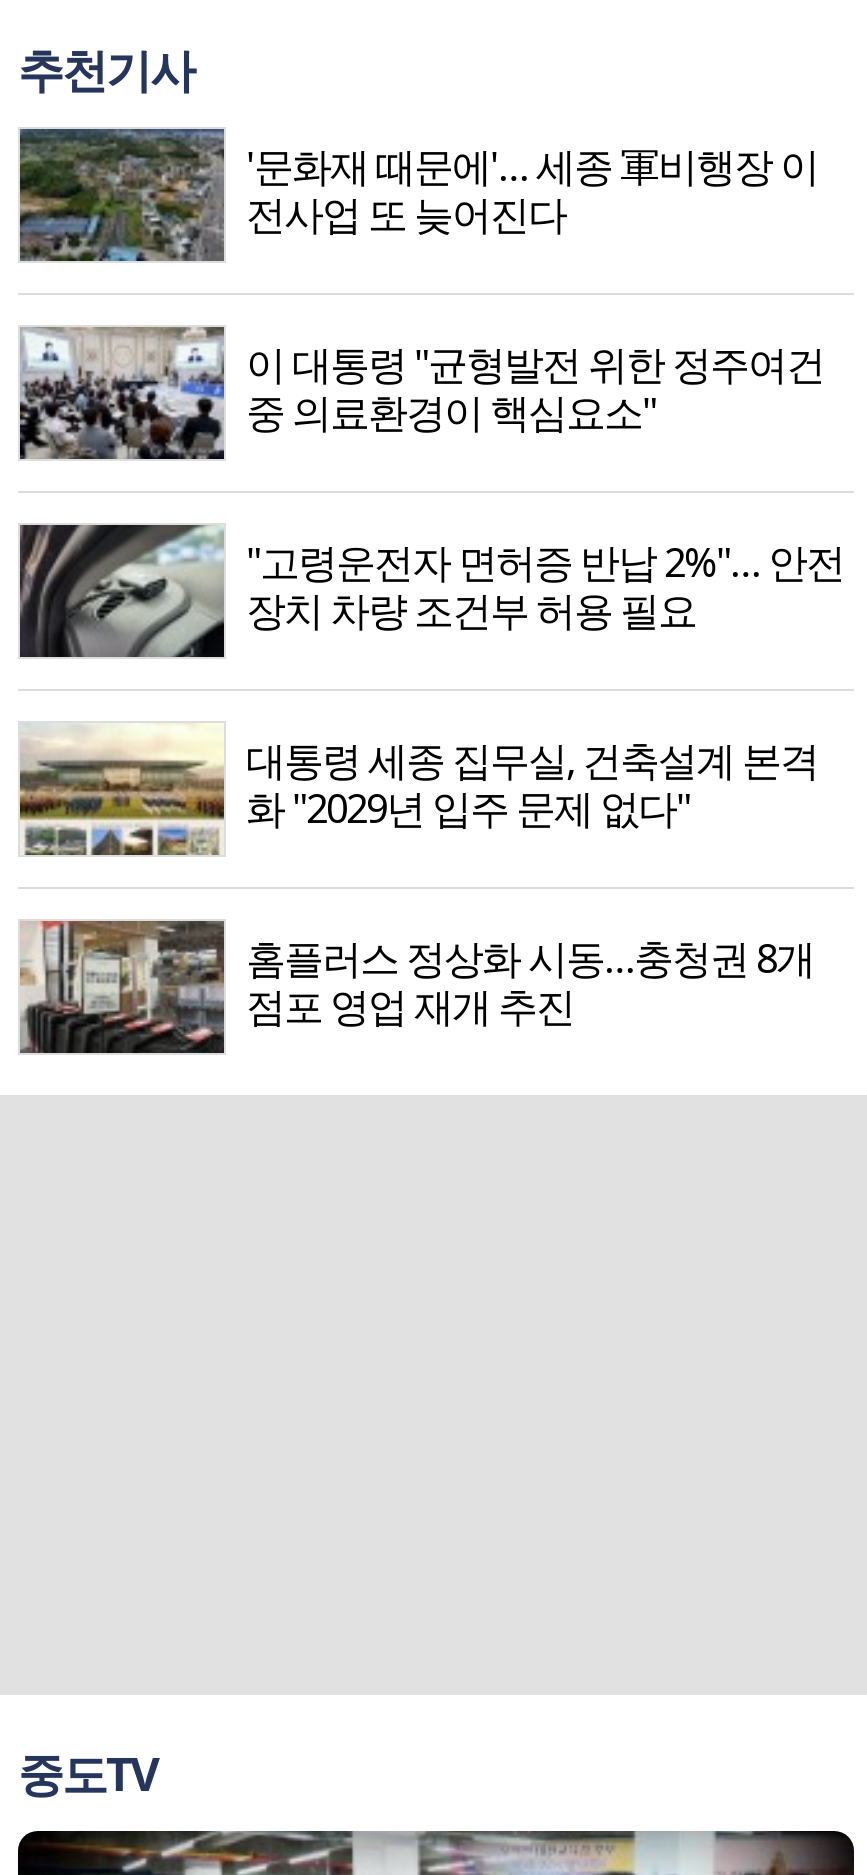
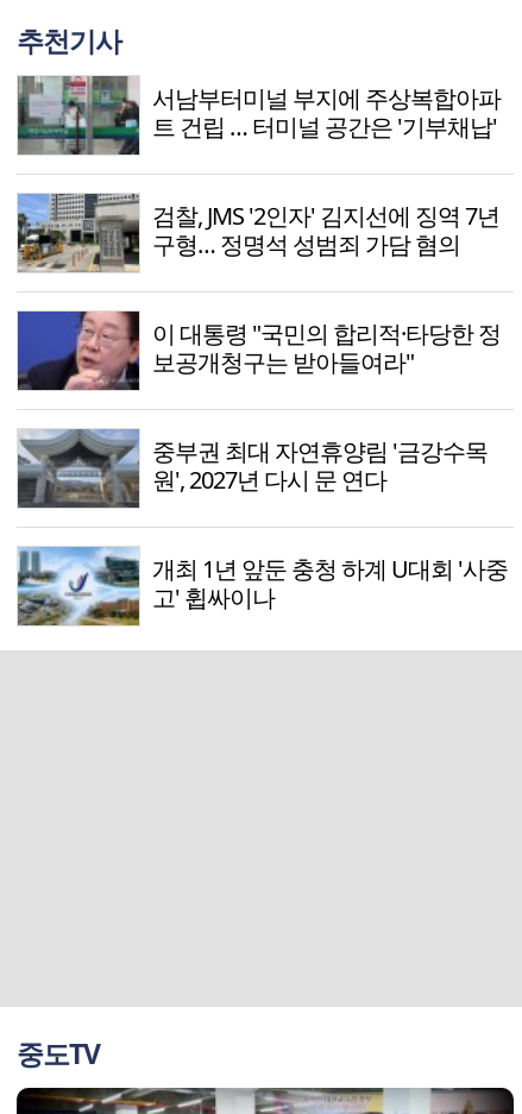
- [image]
- '문화재 때문에'… 세종 軍비행장 이
- 전사업 또 늦어진다
+ [image]
+ 서남부터미널 부지에 주상복합아파
+ 트 건립 … 터미널 공간은 '기부채납'

- [image]
- 이 대통령 "균형발전 위한 정주여건
- 중 의료환경이 핵심요소"
+ [image]
+ 검찰, JMS '2인자' 김지선에 징역 7년
+ 구형… 정명석 성범죄 가담 혐의

- [image]
- "고령운전자 면허증 반납 2%"… 안전
- 장치 차량 조건부 허용 필요
+ [image]
+ 이 대통령 "국민의 합리적·타당한 정
+ 보공개청구는 받아들여라"

- [image]
- 대통령 세종 집무실, 건축설계 본격
- 화 "2029년 입주 문제 없다"
+ [image]
+ 중부권 최대 자연휴양림 '금강수목
+ 원', 2027년 다시 문 연다

- [image]
- 홈플러스 정상화 시동…충청권 8개
- 점포 영업 재개 추진
+ [image]
+ 개최 1년 앞둔 충청 하계 U대회 '사중
+ 고' 휩싸이나
